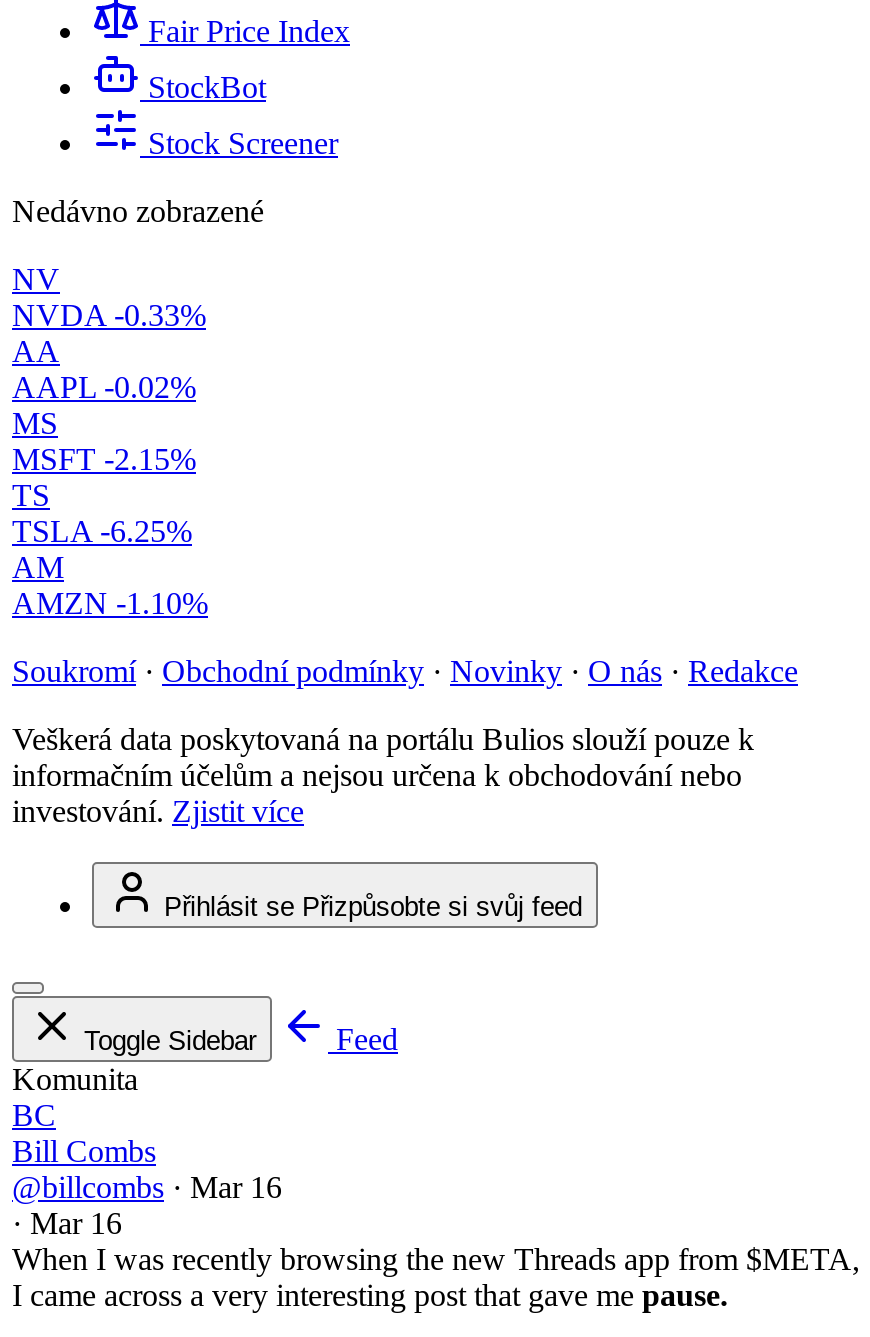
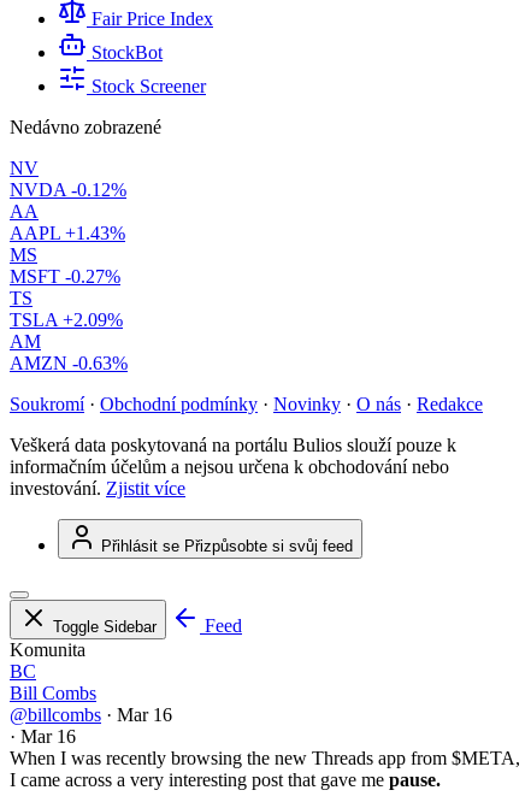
- NVDA -0.33%
+ NVDA -0.12%

- AAPL -0.02%
+ AAPL +1.43%

- MSFT -2.15%
+ MSFT -0.27%

- TSLA -6.25%
+ TSLA +2.09%

- AMZN -1.10%
+ AMZN -0.63%
